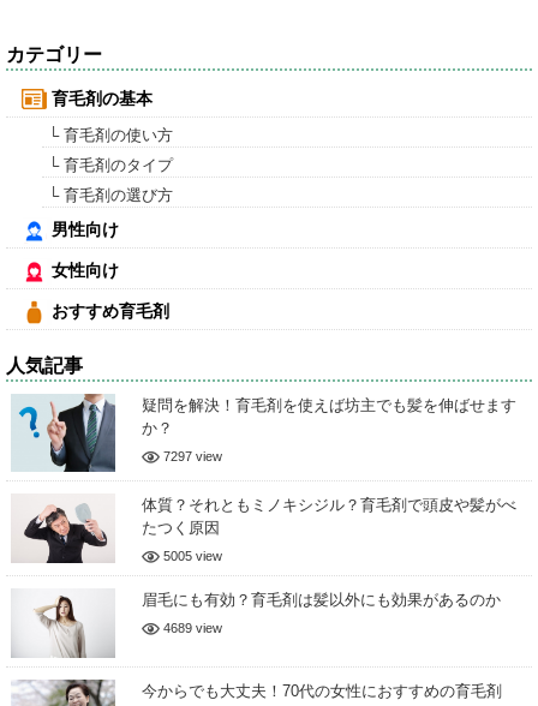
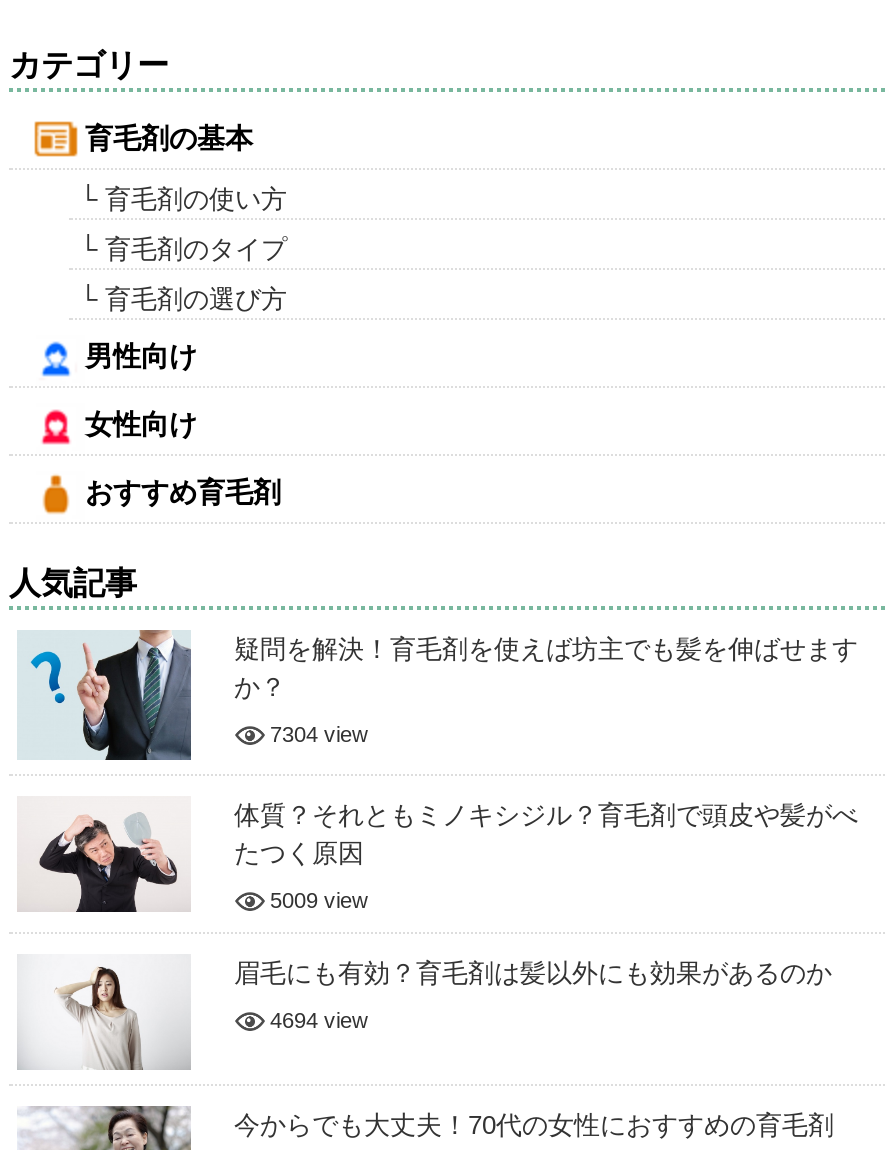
- 7297 view
+ 7304 view

- 5005 view
+ 5009 view

- 4689 view
+ 4694 view
